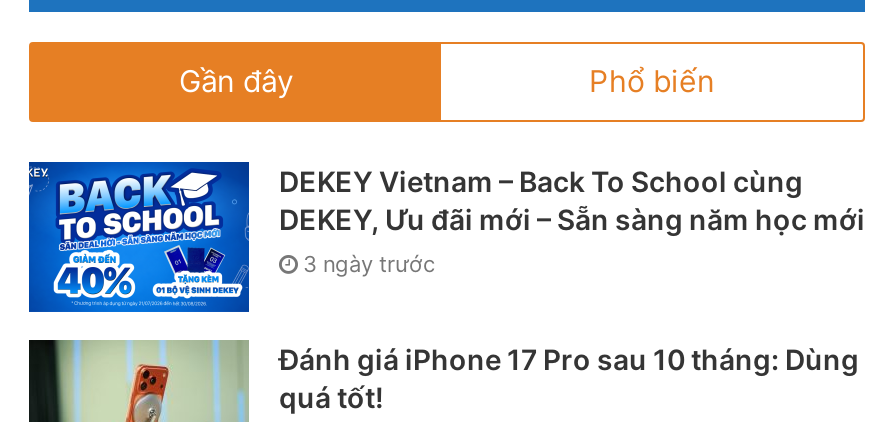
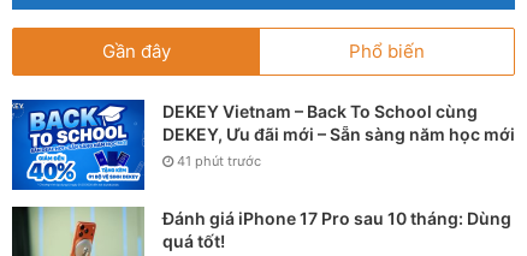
- 3 ngày trước
+ 41 phút trước
